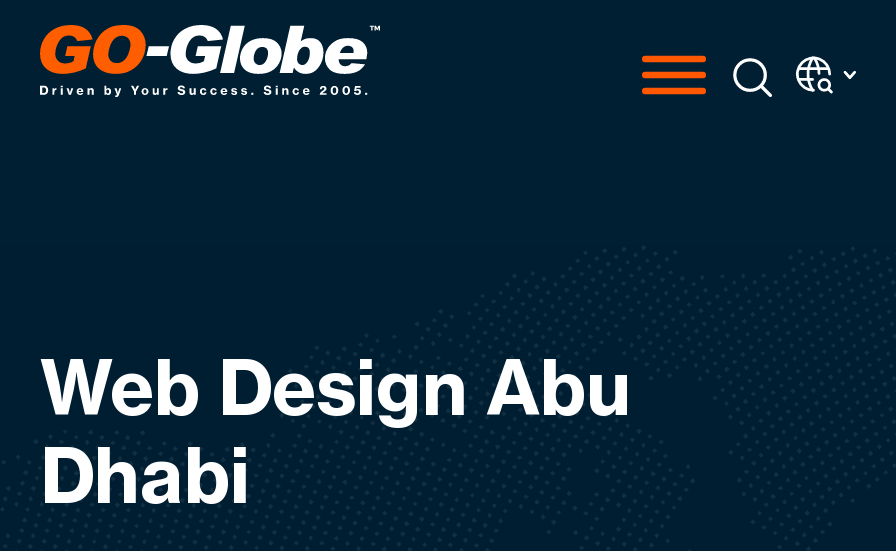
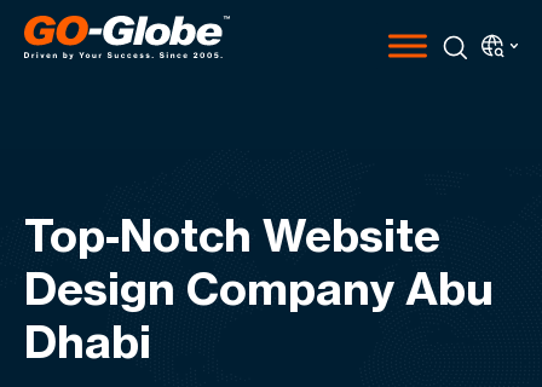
- Web Design Abu
+ Top-Notch Website
+ Design Company Abu
